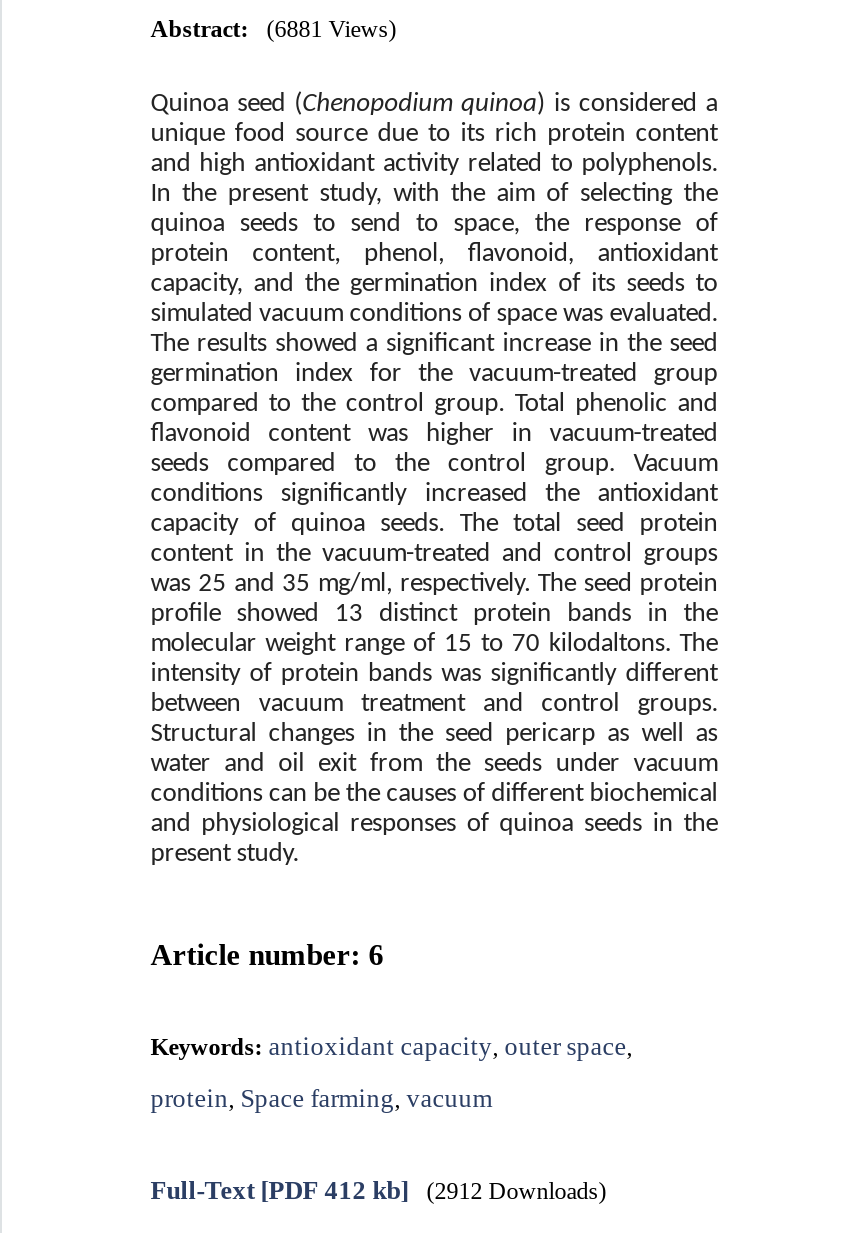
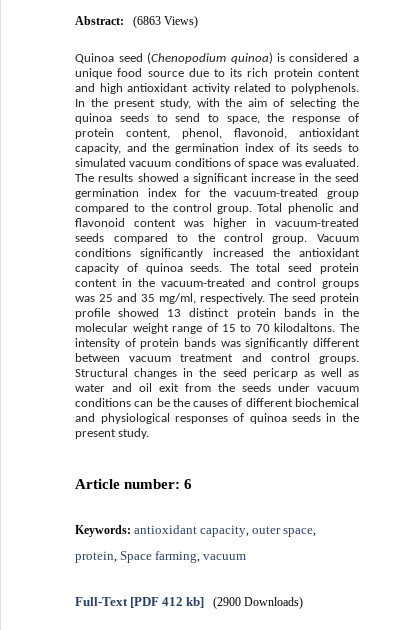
- Abstract: (6881 Views)
+ Abstract: (6863 Views)

- Full-Text [PDF 412 kb] (2912 Downloads)
+ Full-Text [PDF 412 kb] (2900 Downloads)
